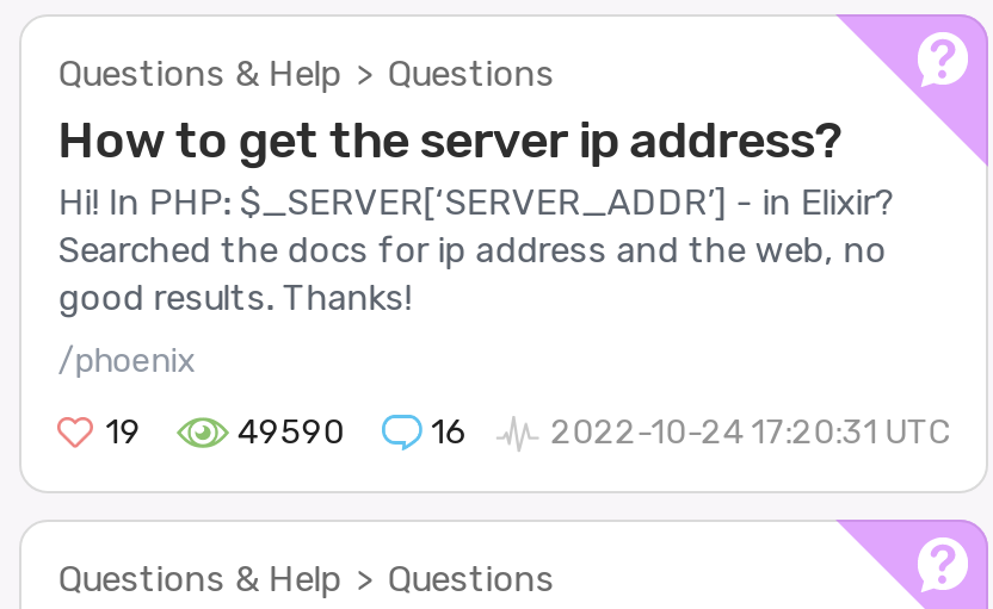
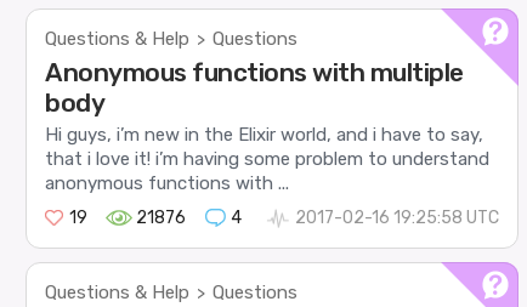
- How to get the server ip address?
- Hi! In PHP: $_SERVER[‘SERVER_ADDR’] - in Elixir?
- Searched the docs for ip address and the web, no
- good results. Thanks!
- /phoenix
+ Anonymous functions with multiple
+ body
+ Hi guys, i’m new in the Elixir world, and i have to say,
+ that i love it! i’m having some problem to understand
+ anonymous functions with ...

- 49590
+ 21876

- 16
+ 4

- 2022-10-24 17:20:31 UTC
+ 2017-02-16 19:25:58 UTC
